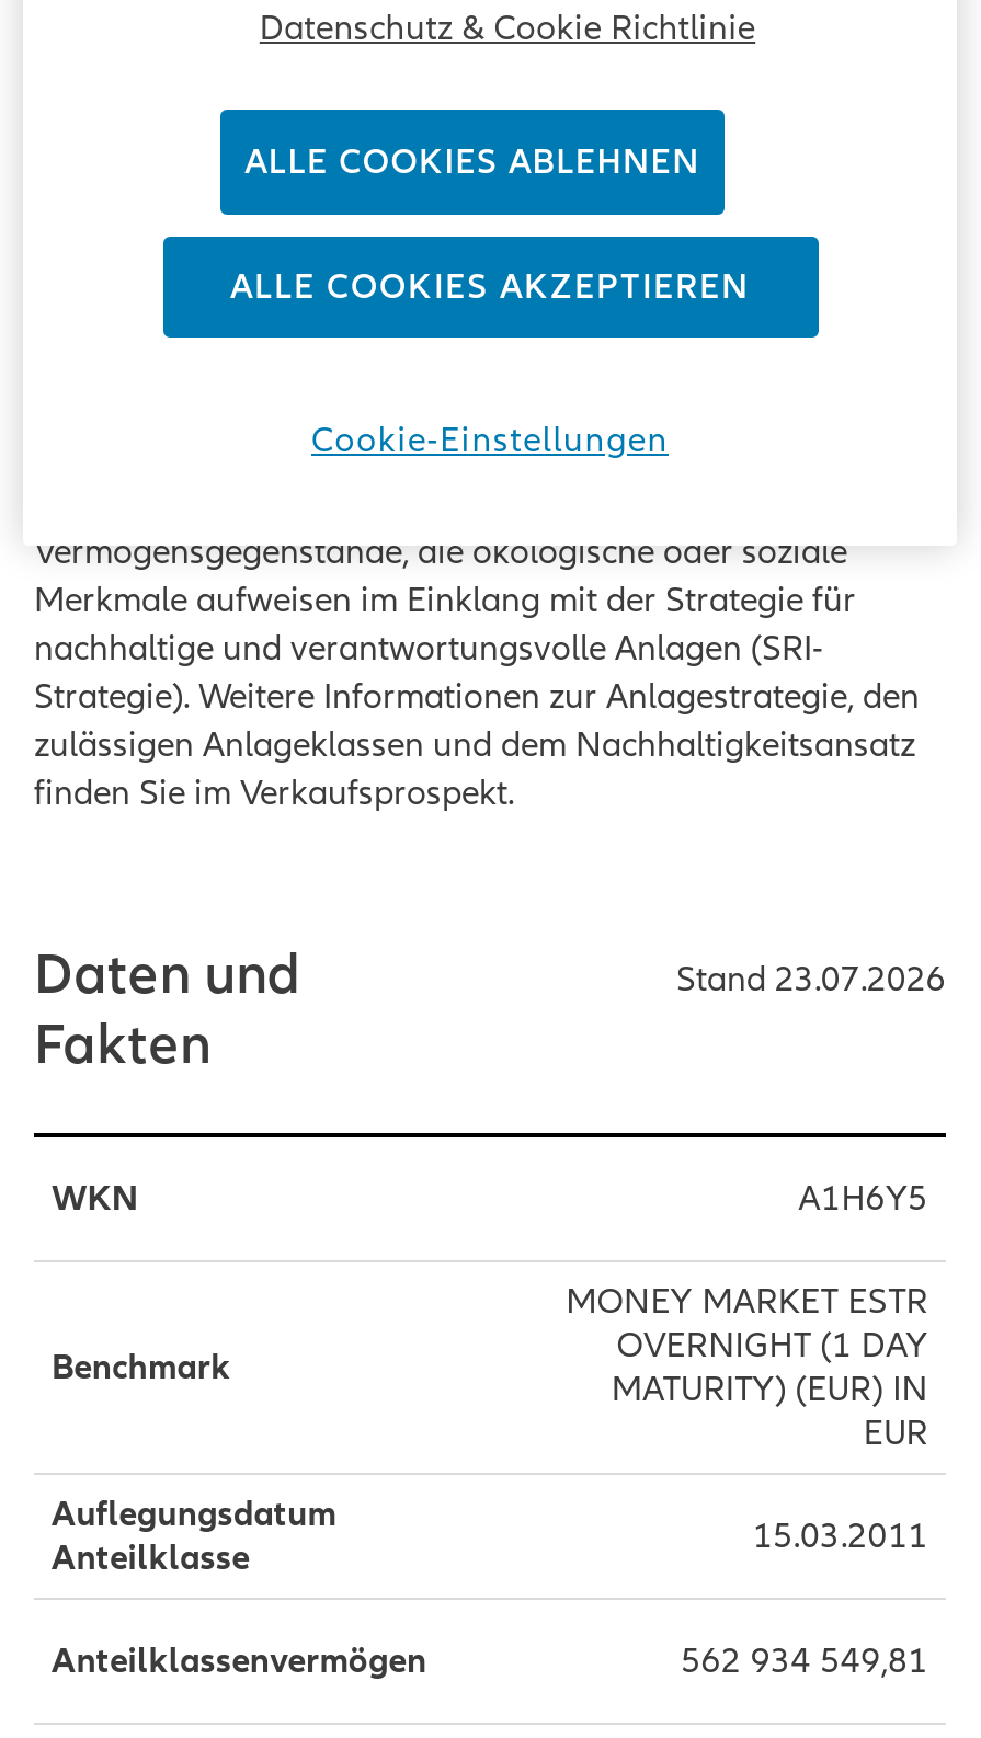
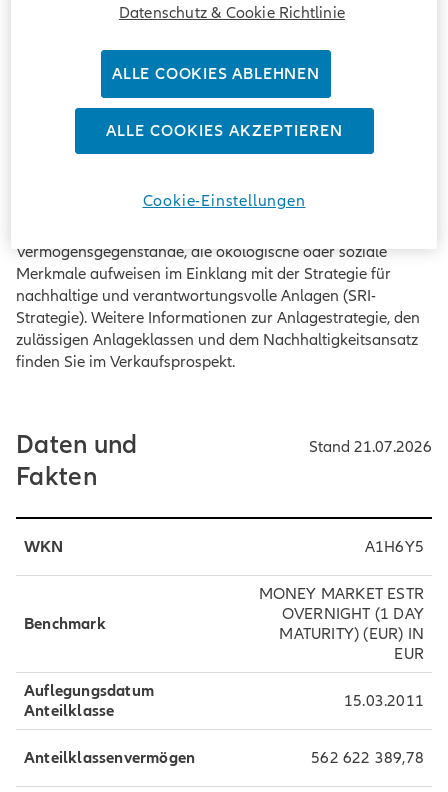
- Stand 23.07.2026
+ Stand 21.07.2026

- 562 934 549,81
+ 562 622 389,78
